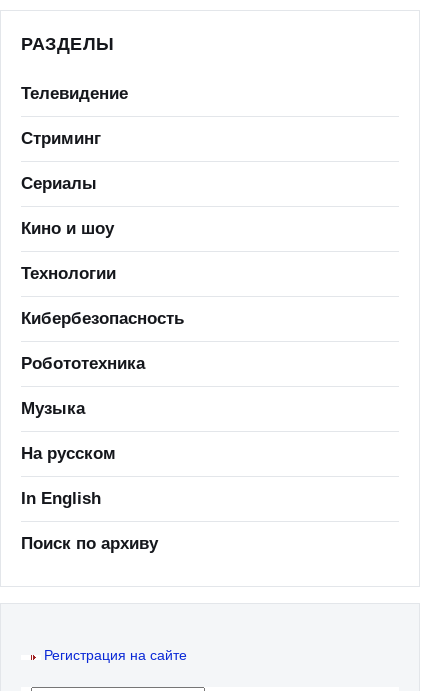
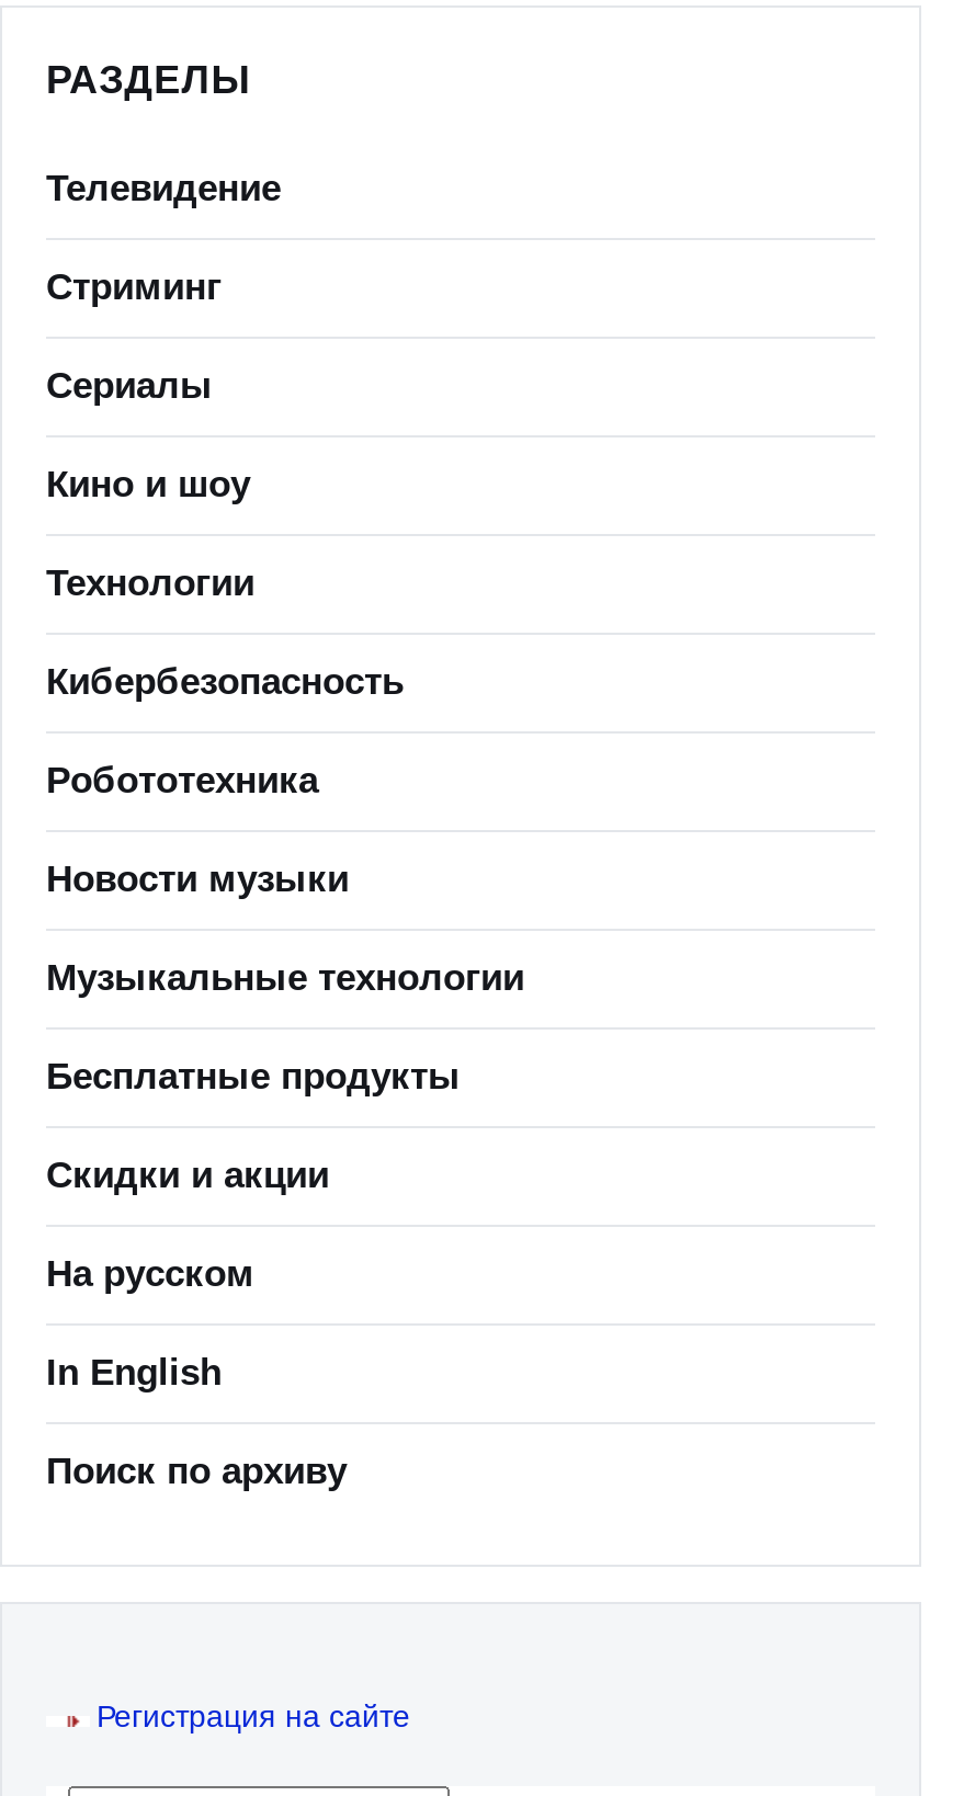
- Музыка
+ Новости музыки
+ Музыкальные технологии
+ Бесплатные продукты
+ Скидки и акции
